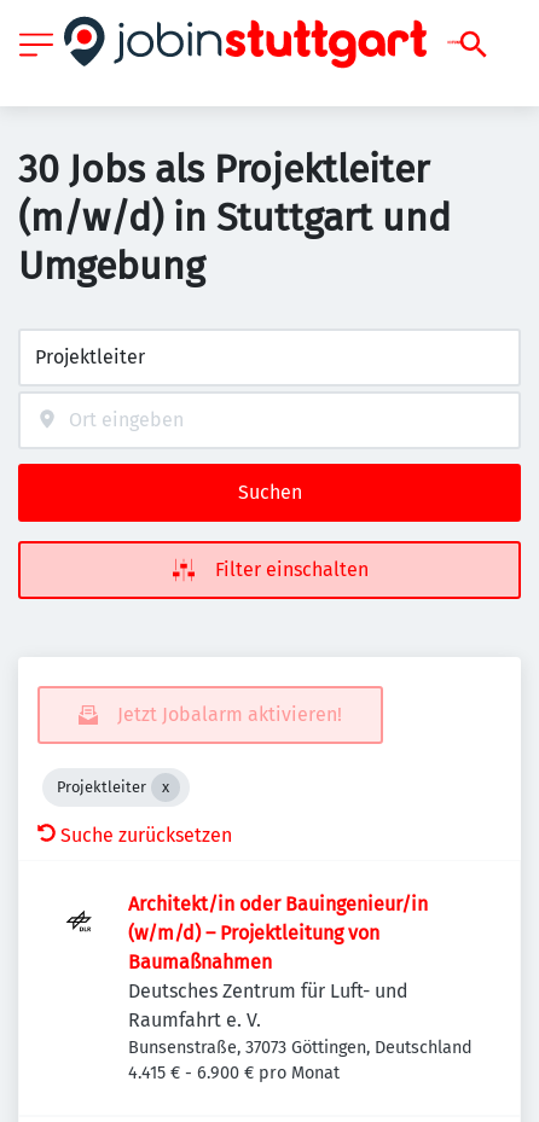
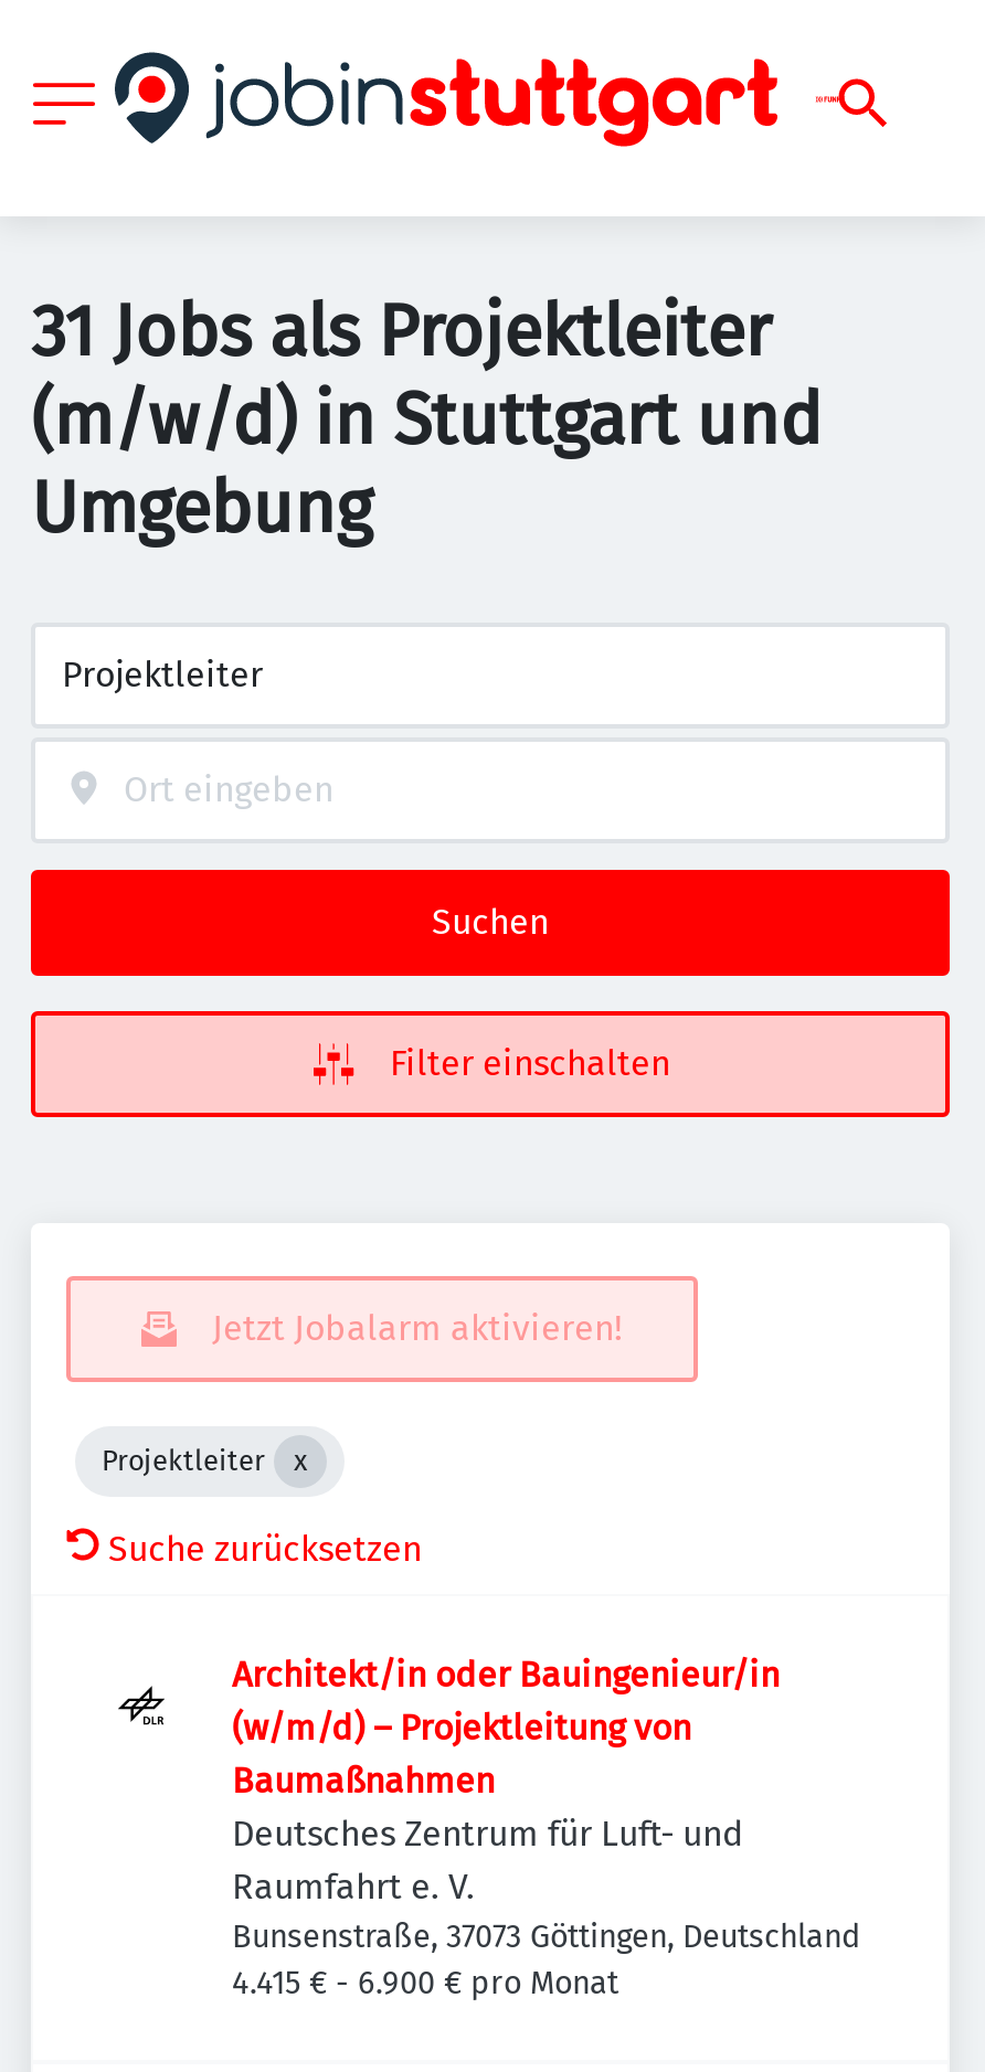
- 30 Jobs als Projektleiter
+ 31 Jobs als Projektleiter
